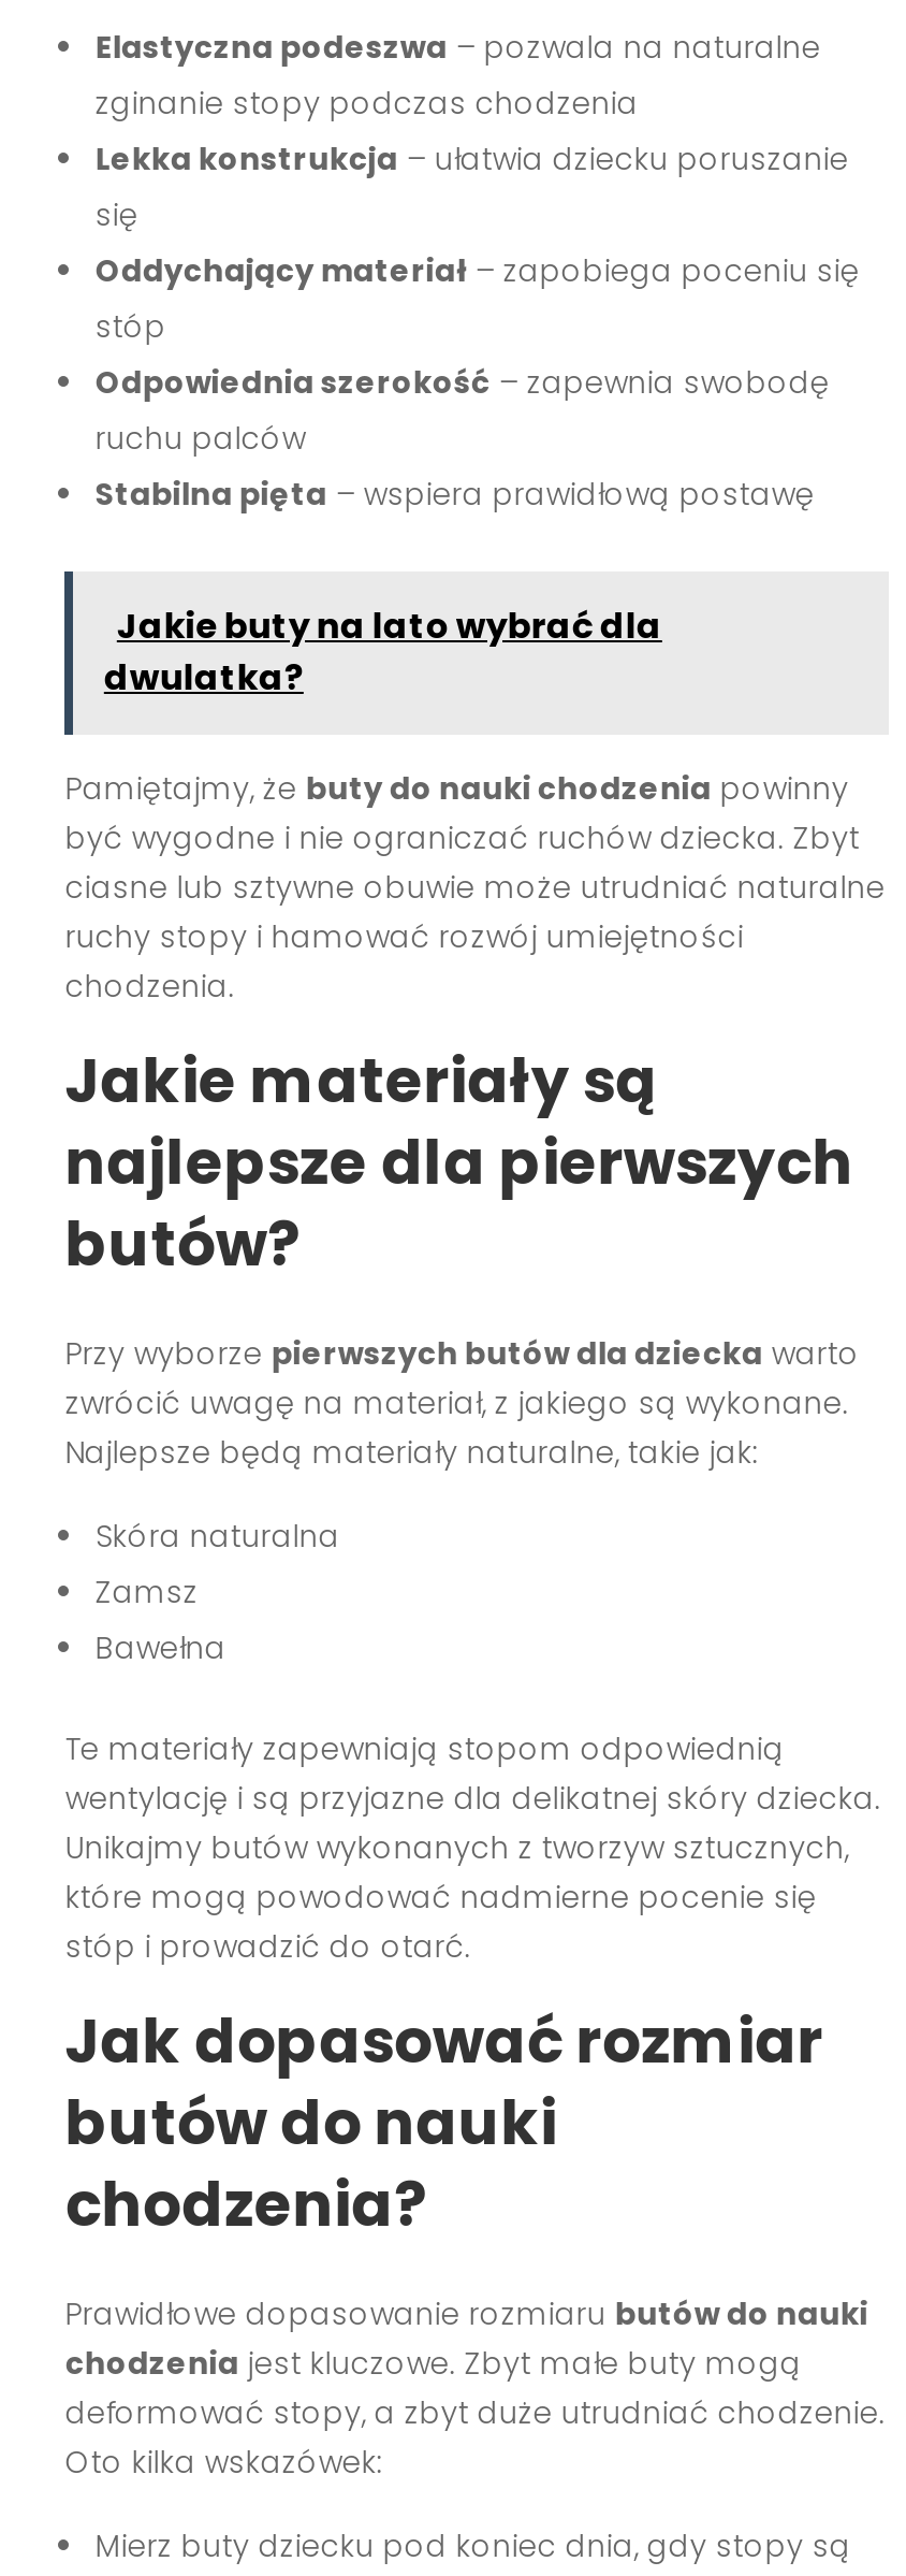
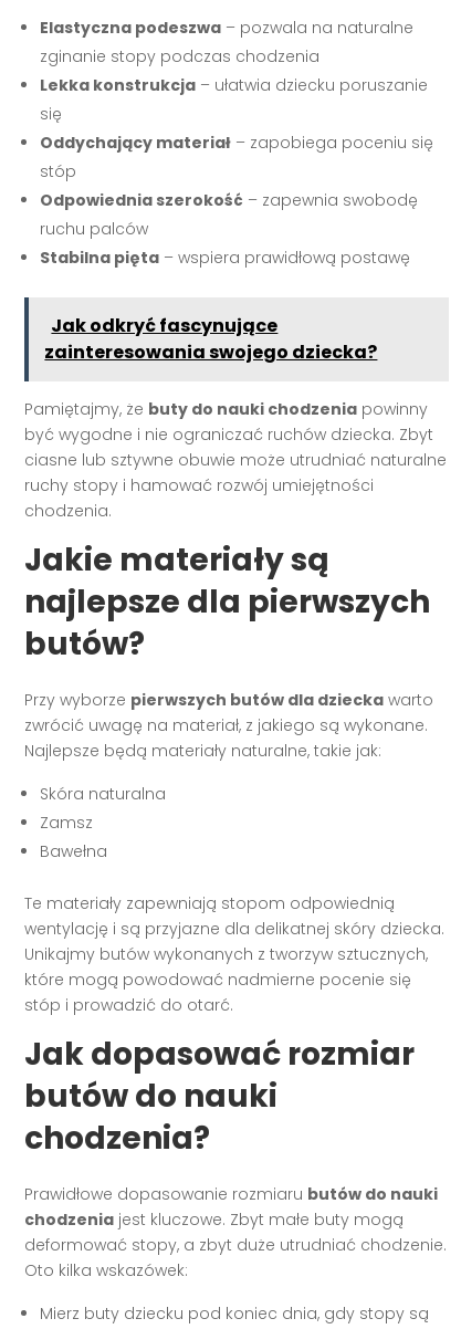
- Jakie buty na lato wybrać dla
- dwulatka?
+ Jak odkryć fascynujące
+ zainteresowania swojego dziecka?
